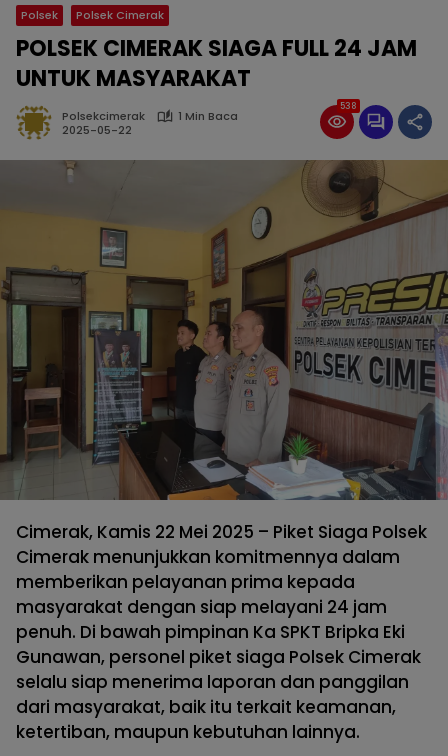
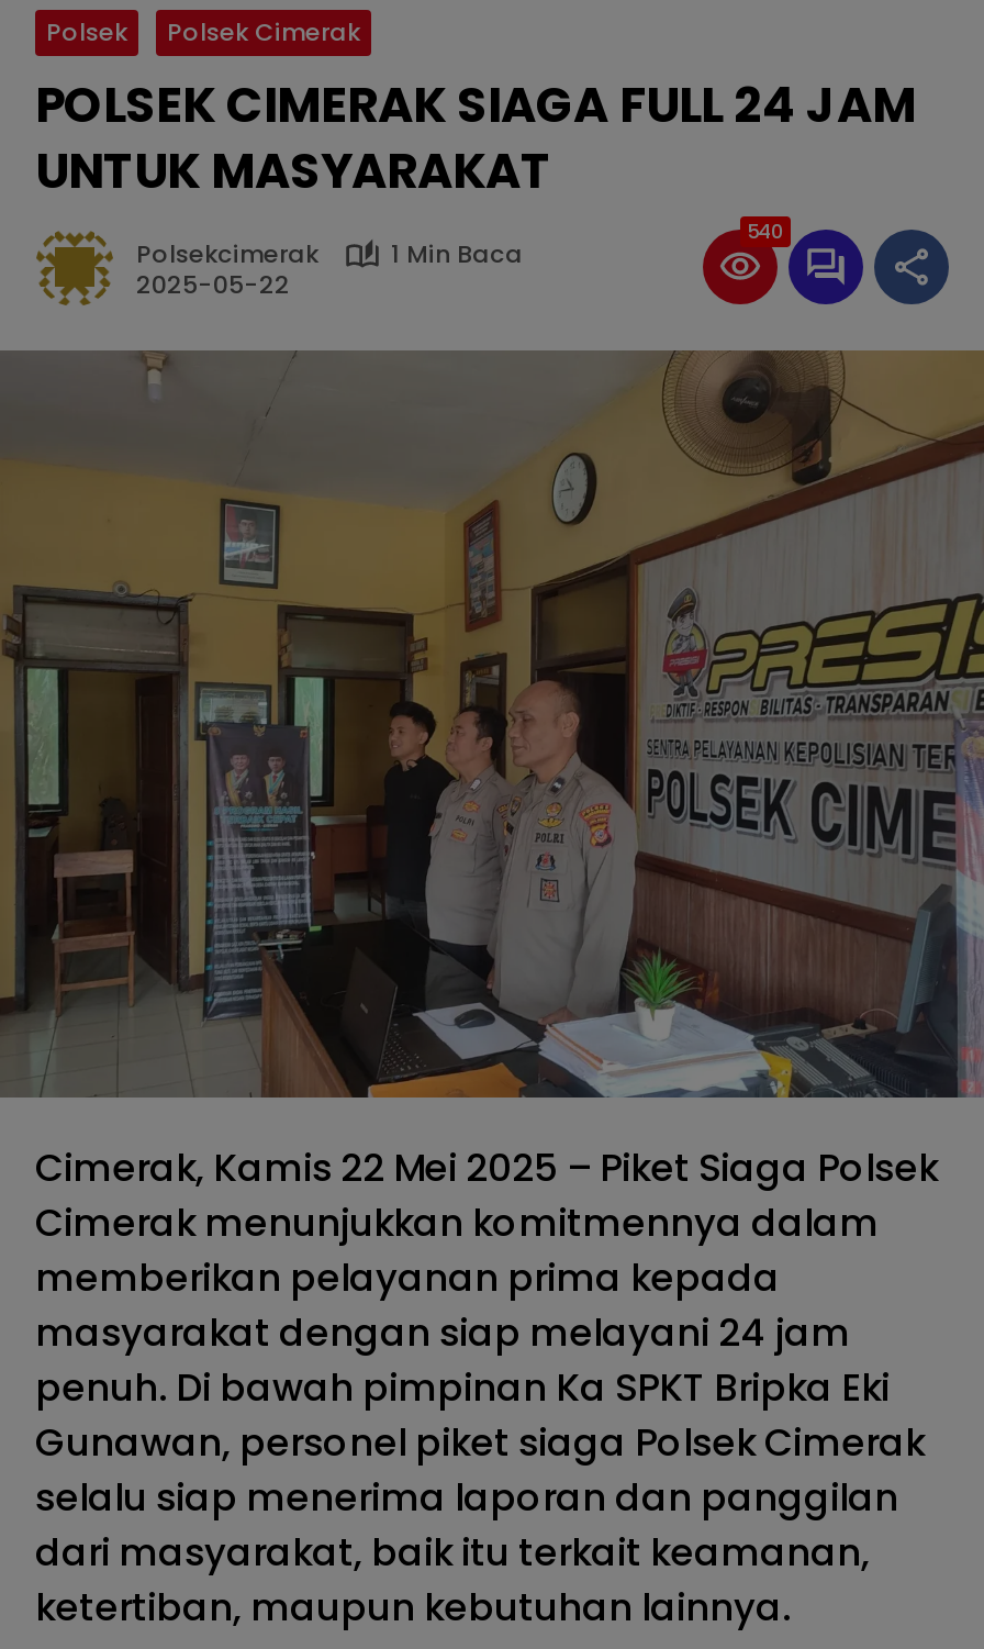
- 538
+ 540
